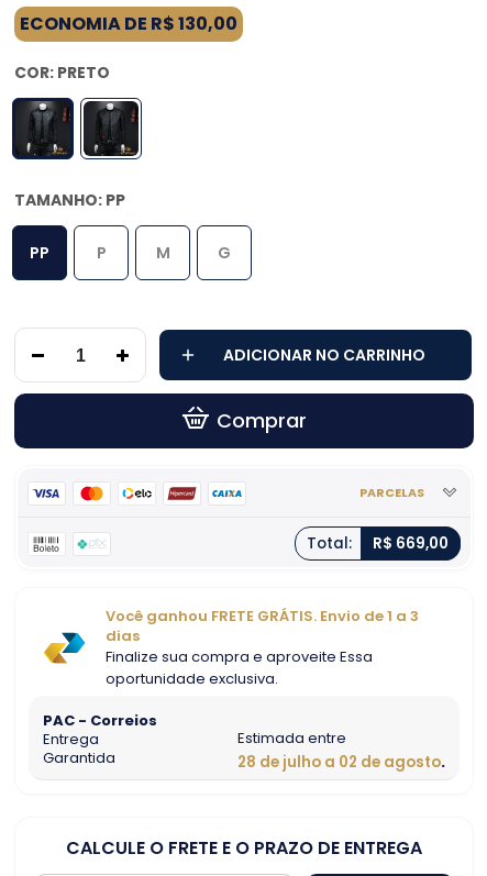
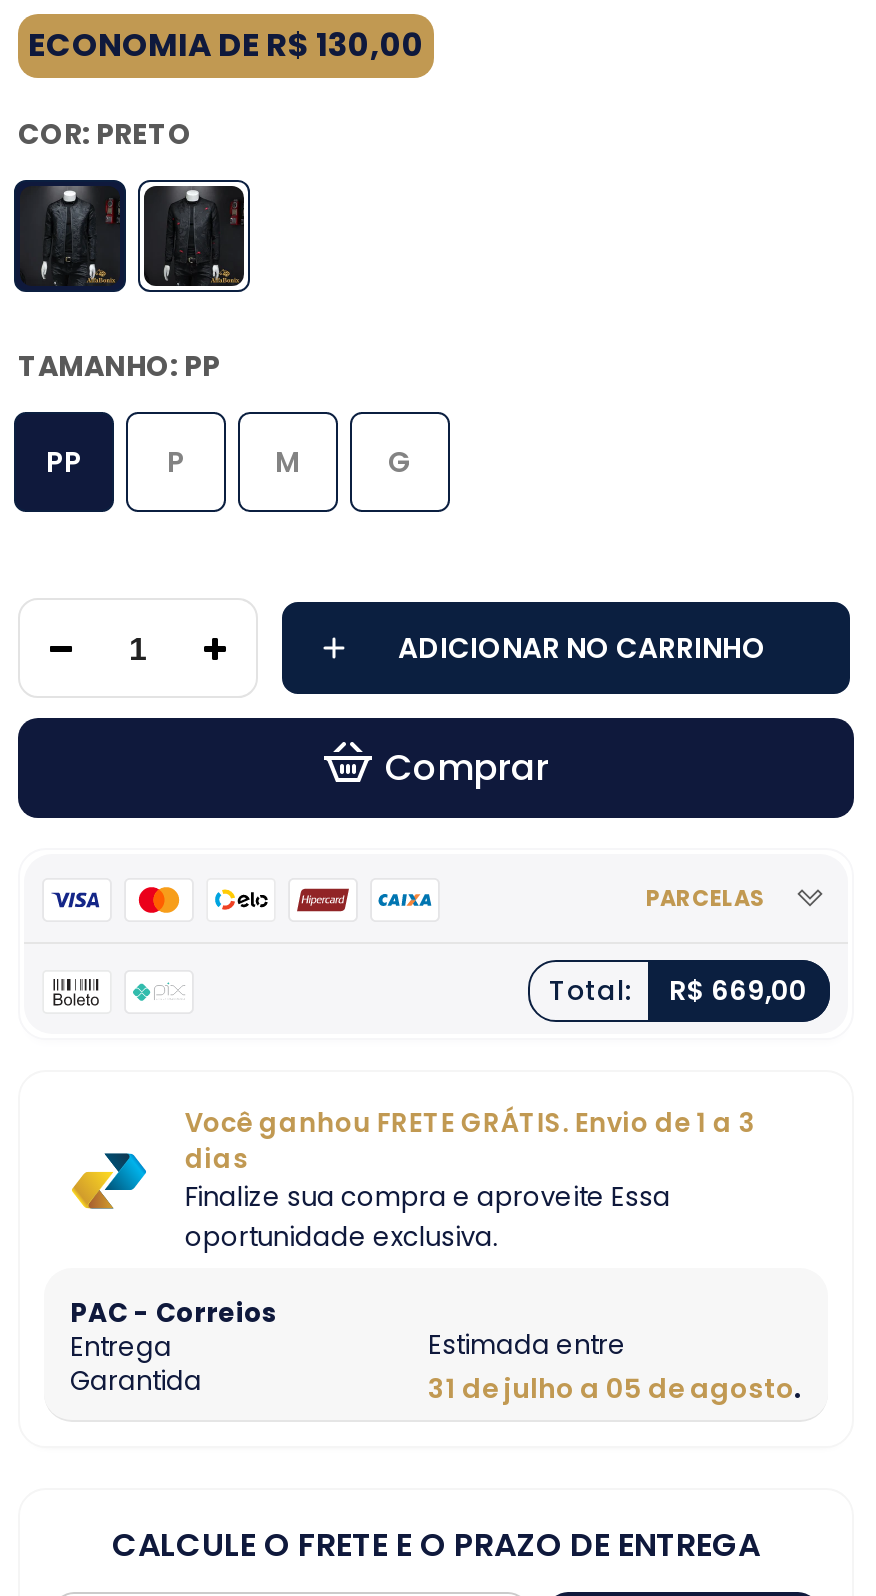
- 28 de julho a 02 de agosto.
+ 31 de julho a 05 de agosto.
